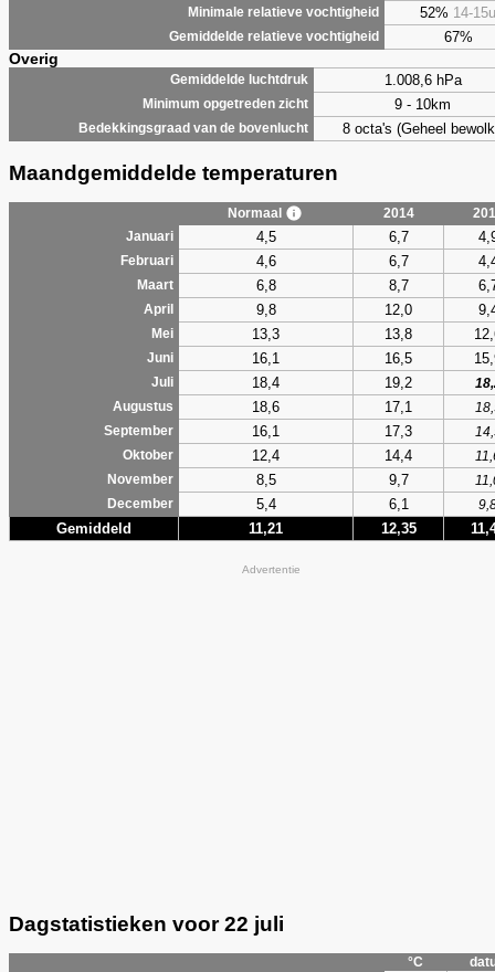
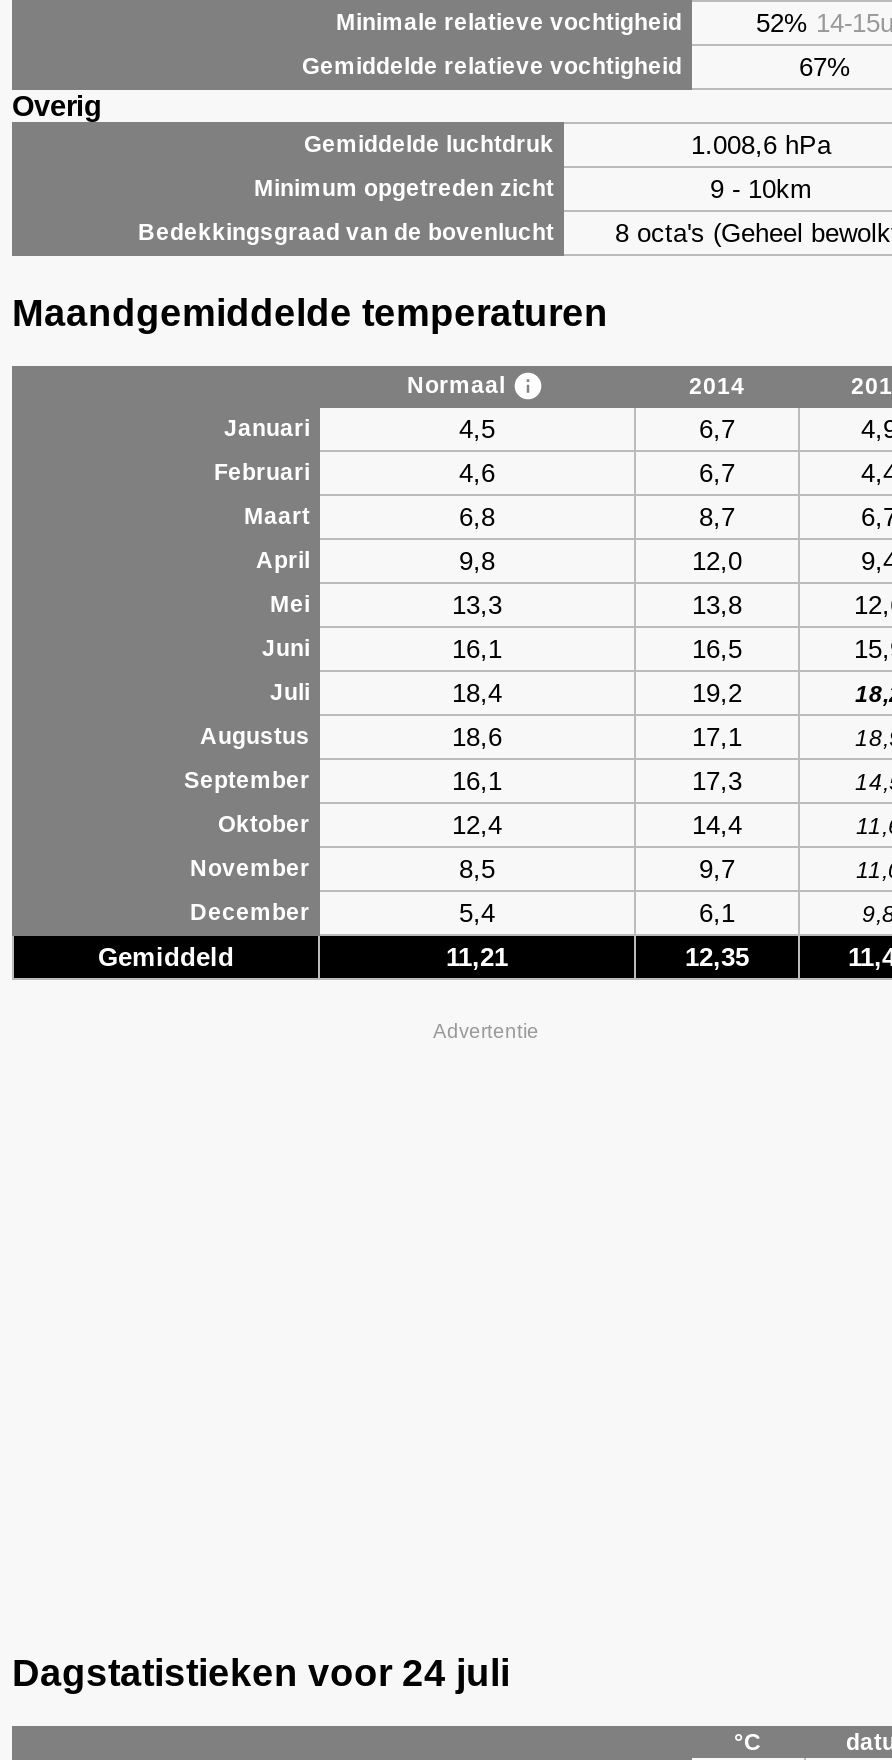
- Dagstatistieken voor 22 juli
+ Dagstatistieken voor 24 juli
